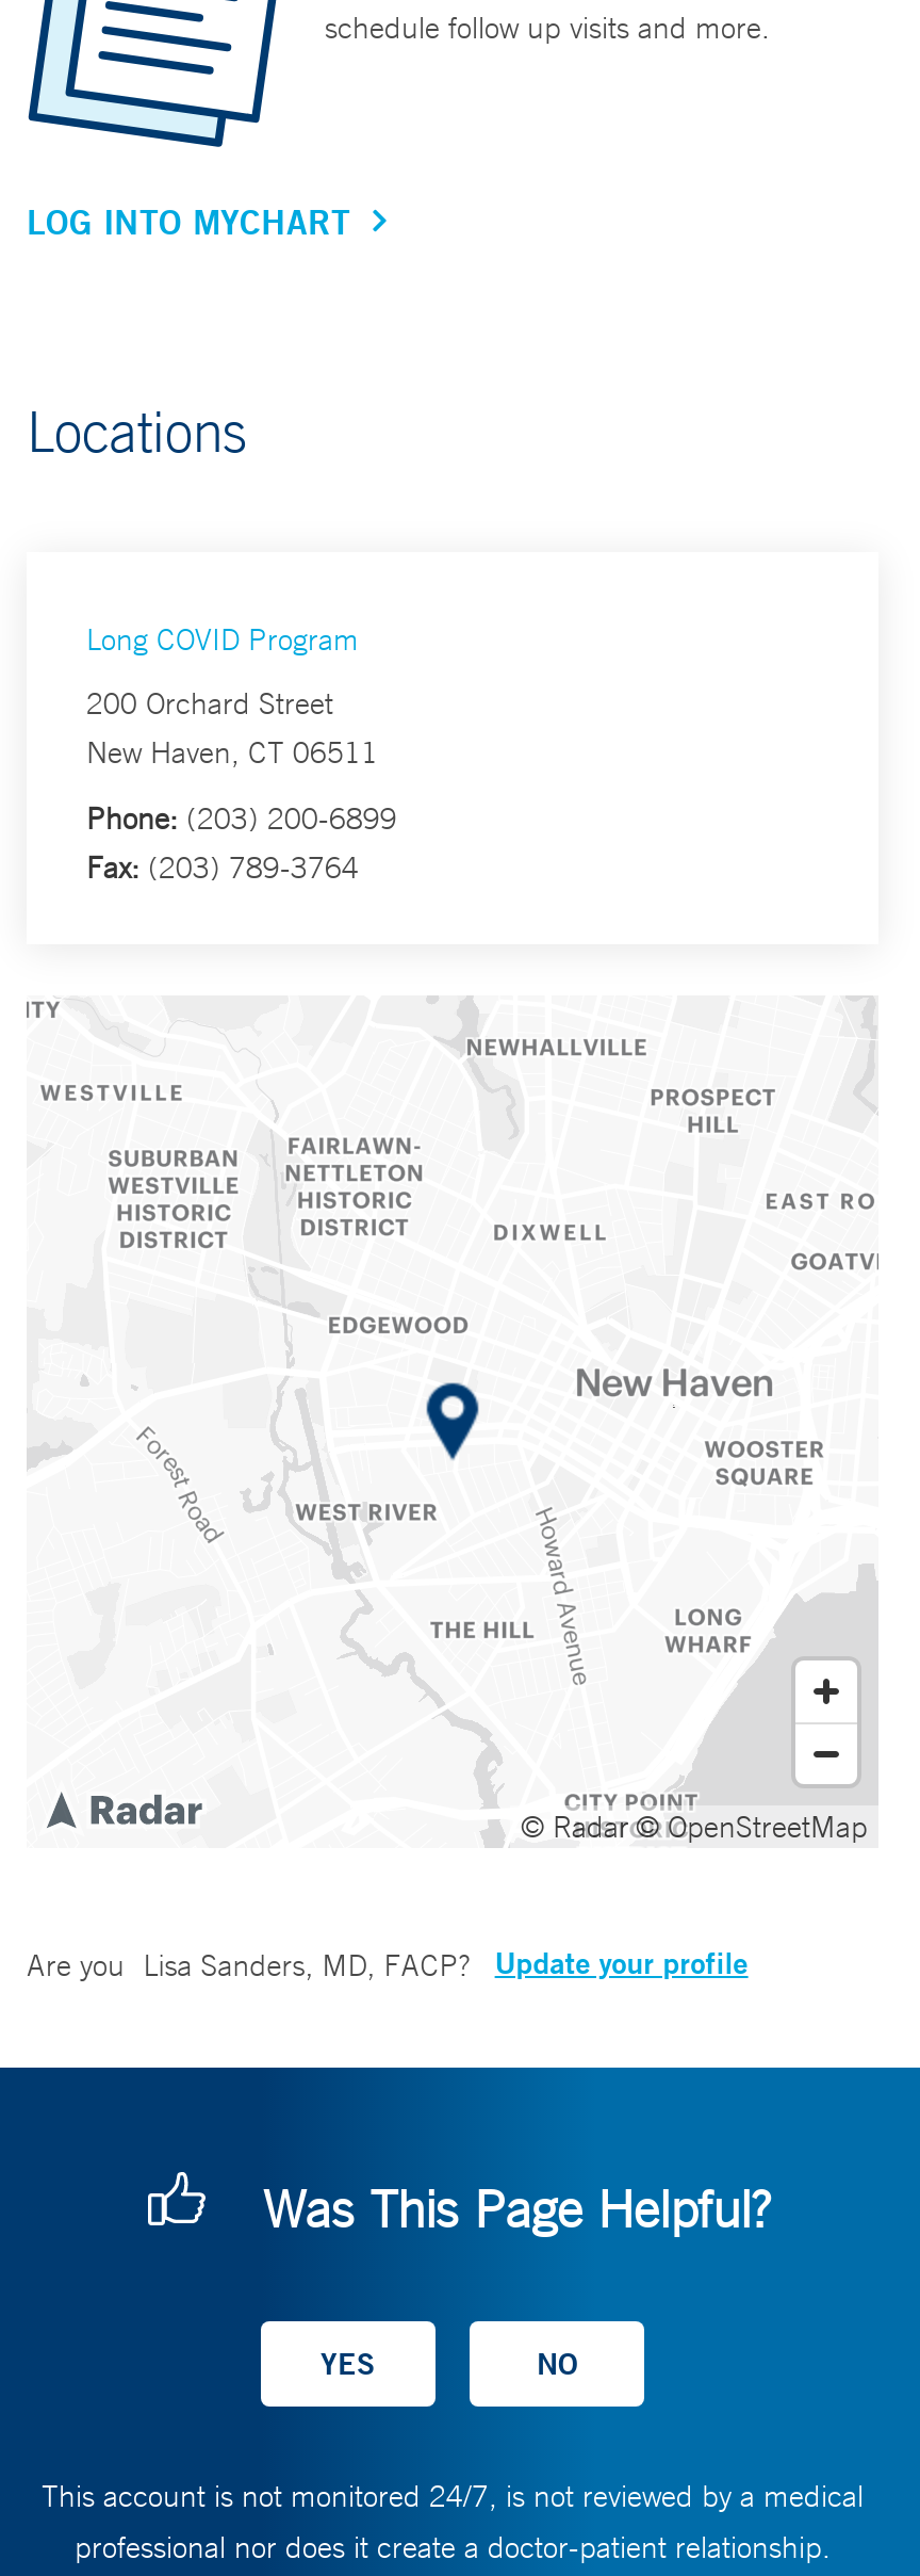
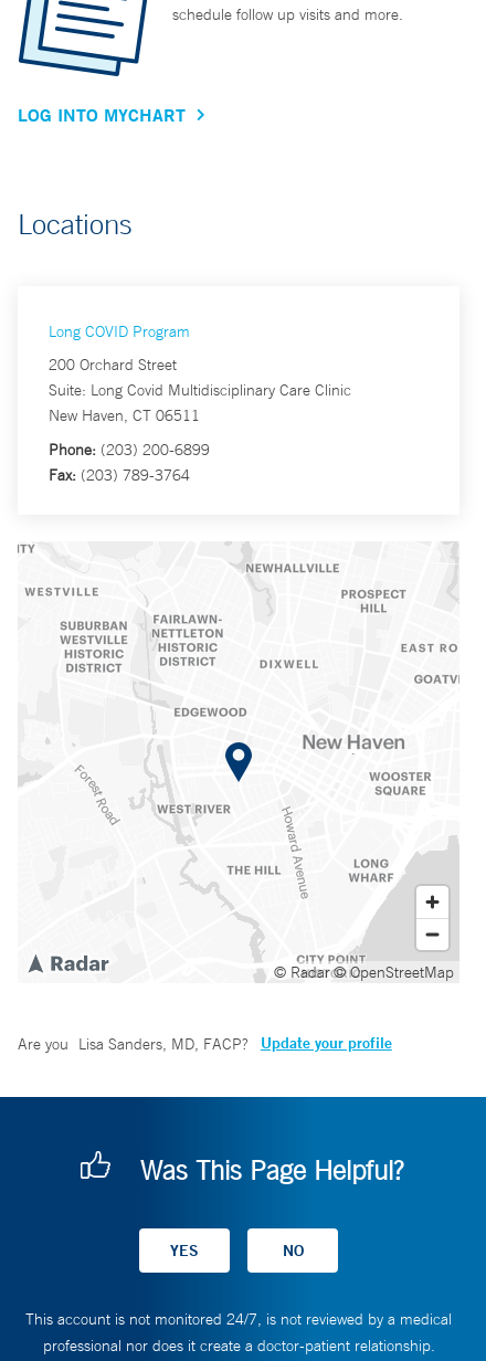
+ Suite: Long Covid Multidisciplinary Care Clinic
